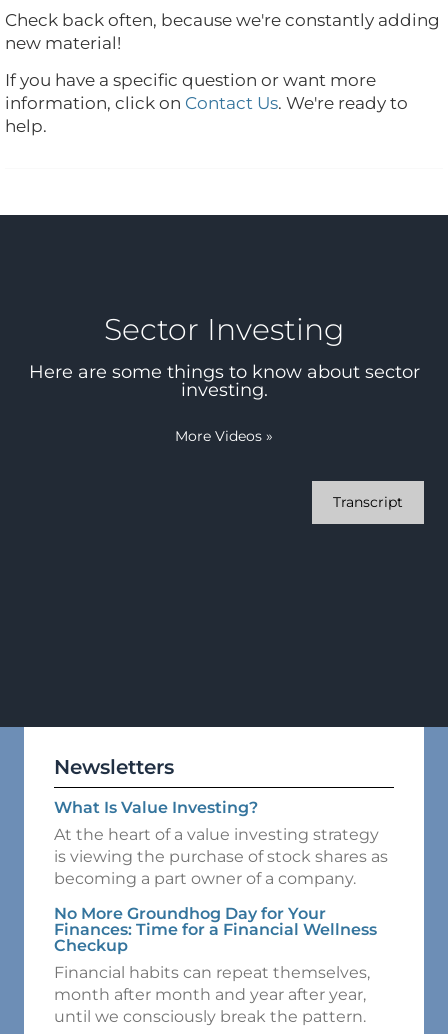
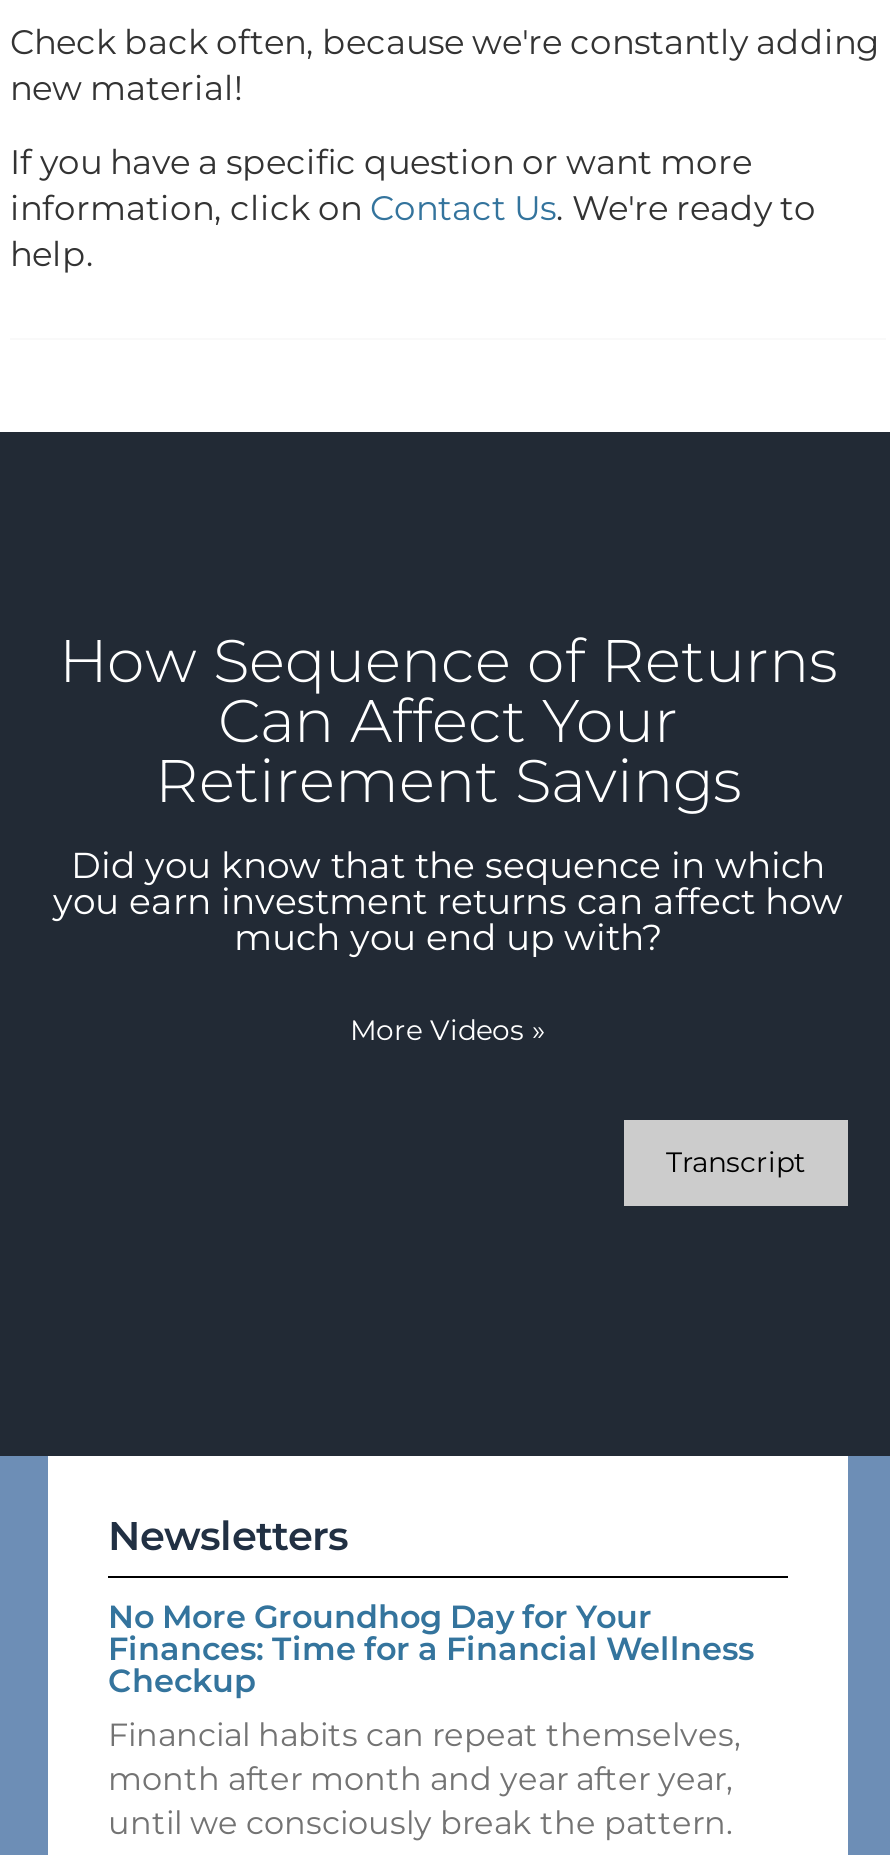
- Sector Investing
- Here are some things to know about sector
- investing.
+ How Sequence of Returns
+ Can Affect Your
+ Retirement Savings
+ Did you know that the sequence in which
+ you earn investment returns can affect how
+ much you end up with?

moved down: More Videos» | Transcript

- What Is Value Investing?
- At the heart of a value investing strategy
- is viewing the purchase of stock shares as
- becoming a part owner of a company.
